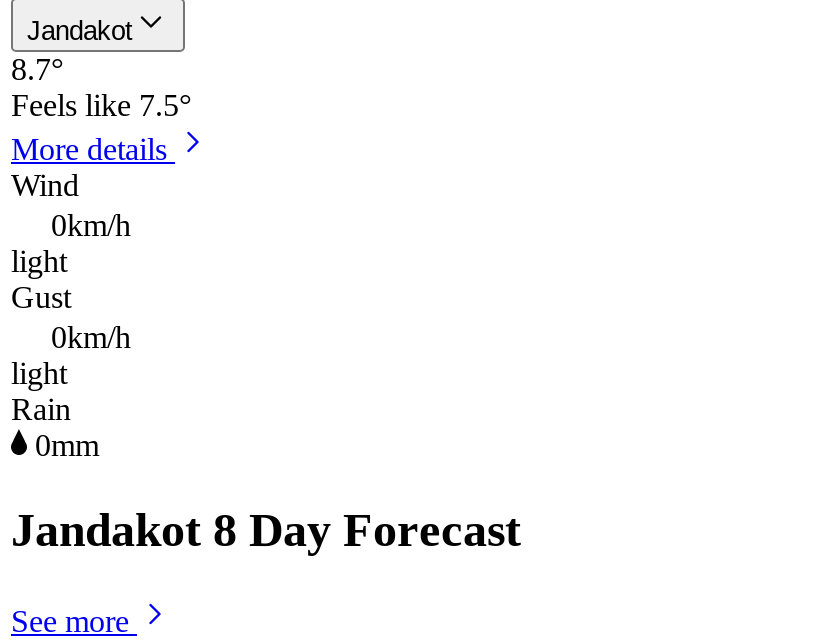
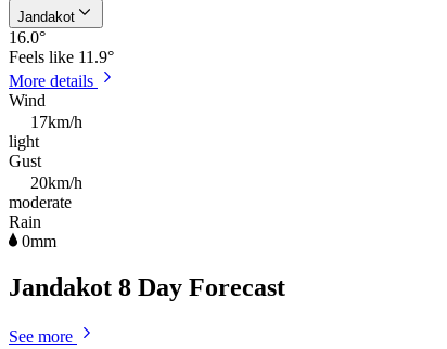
- 8.7°
+ 16.0°

- Feels like 7.5°
+ Feels like 11.9°

- 0km/h
+ 17km/h

- 0km/h
- light
+ 20km/h
+ moderate
